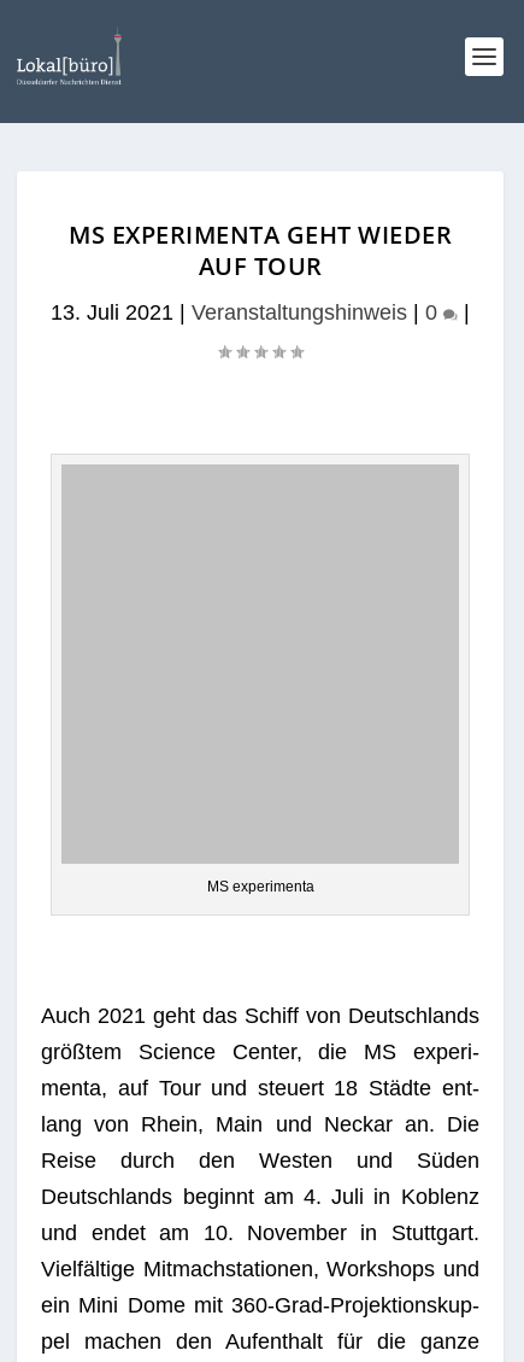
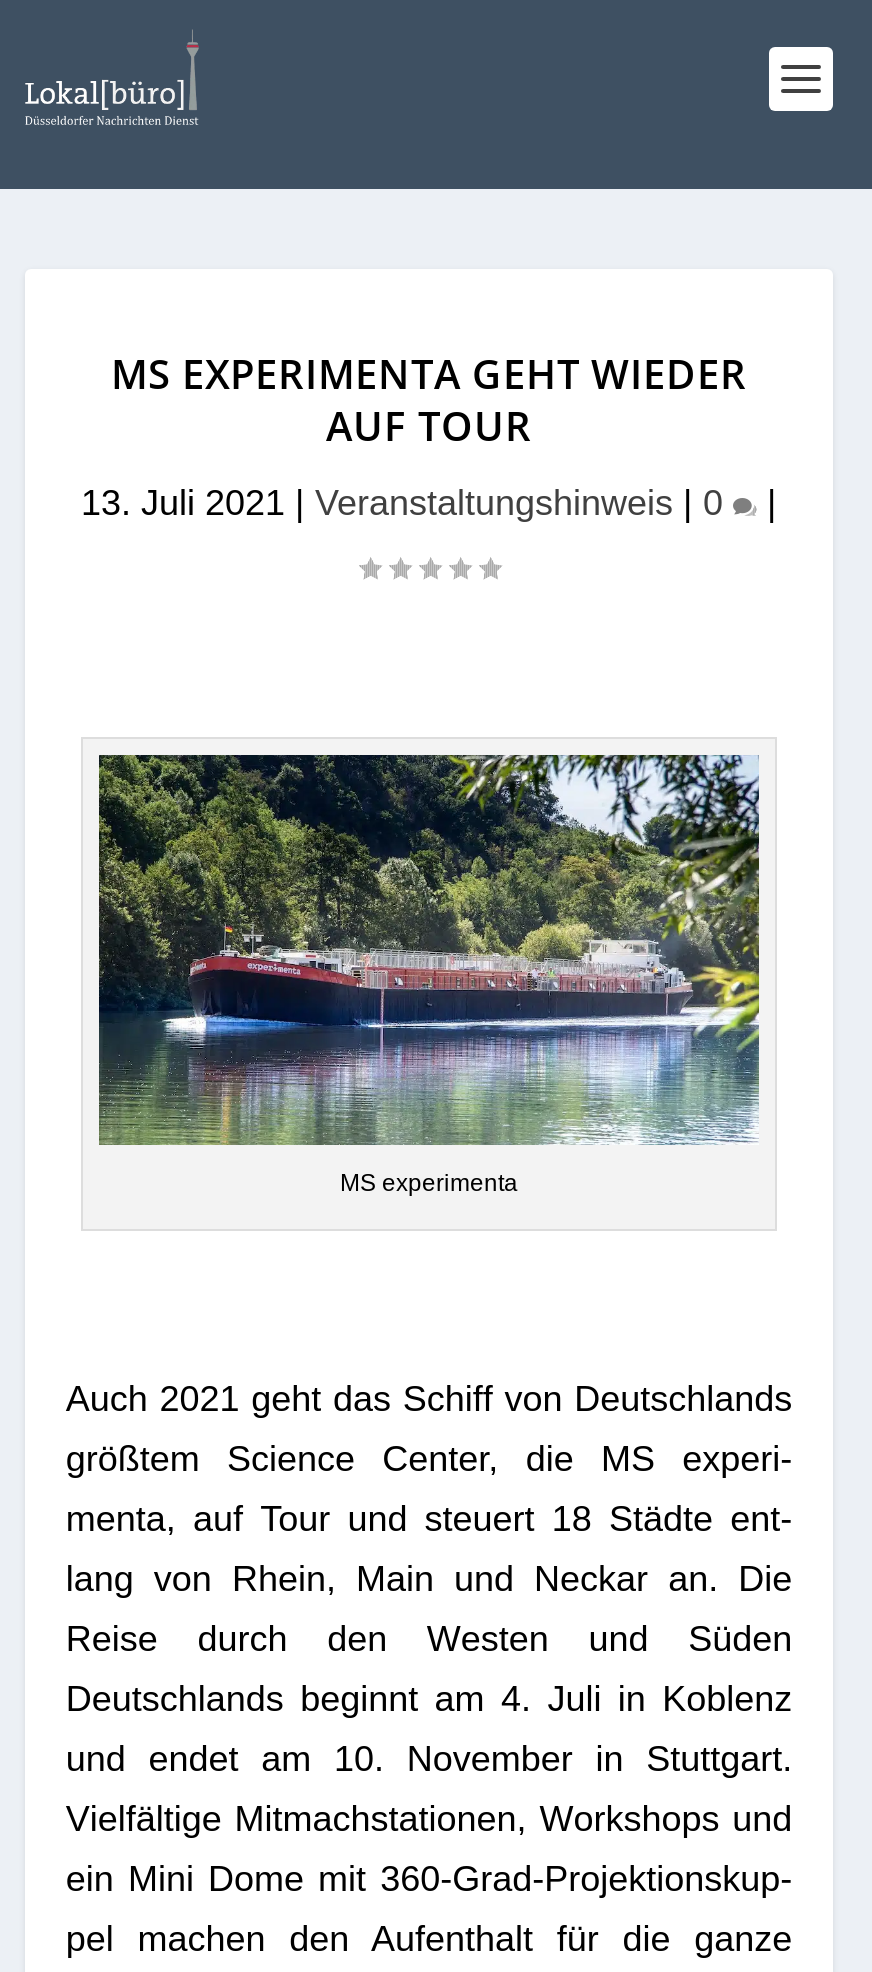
+ [image]
